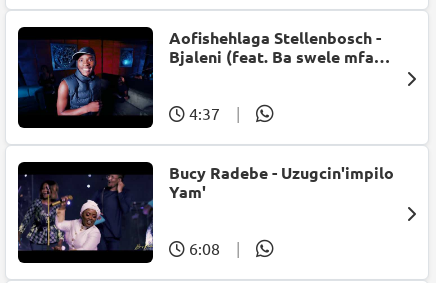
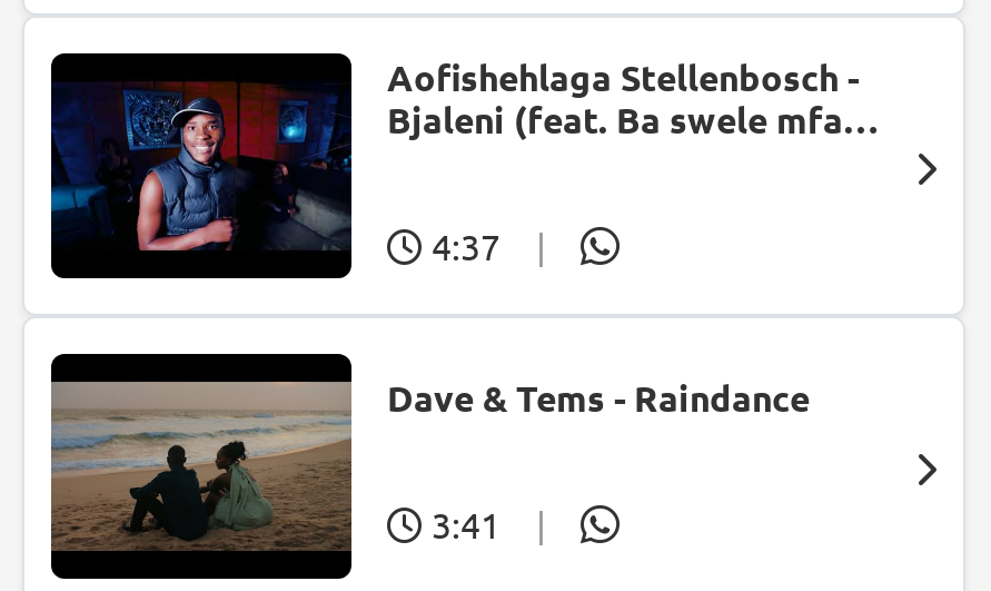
- [image]
- Bucy Radebe - Uzugcin'impilo
- Yam'
+ [image]
+ Dave & Tems - Raindance

- 6:08
+ 3:41
